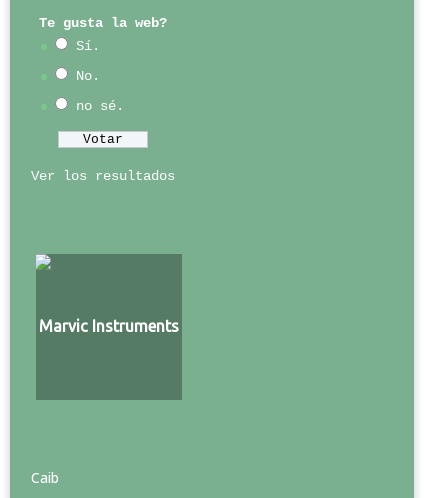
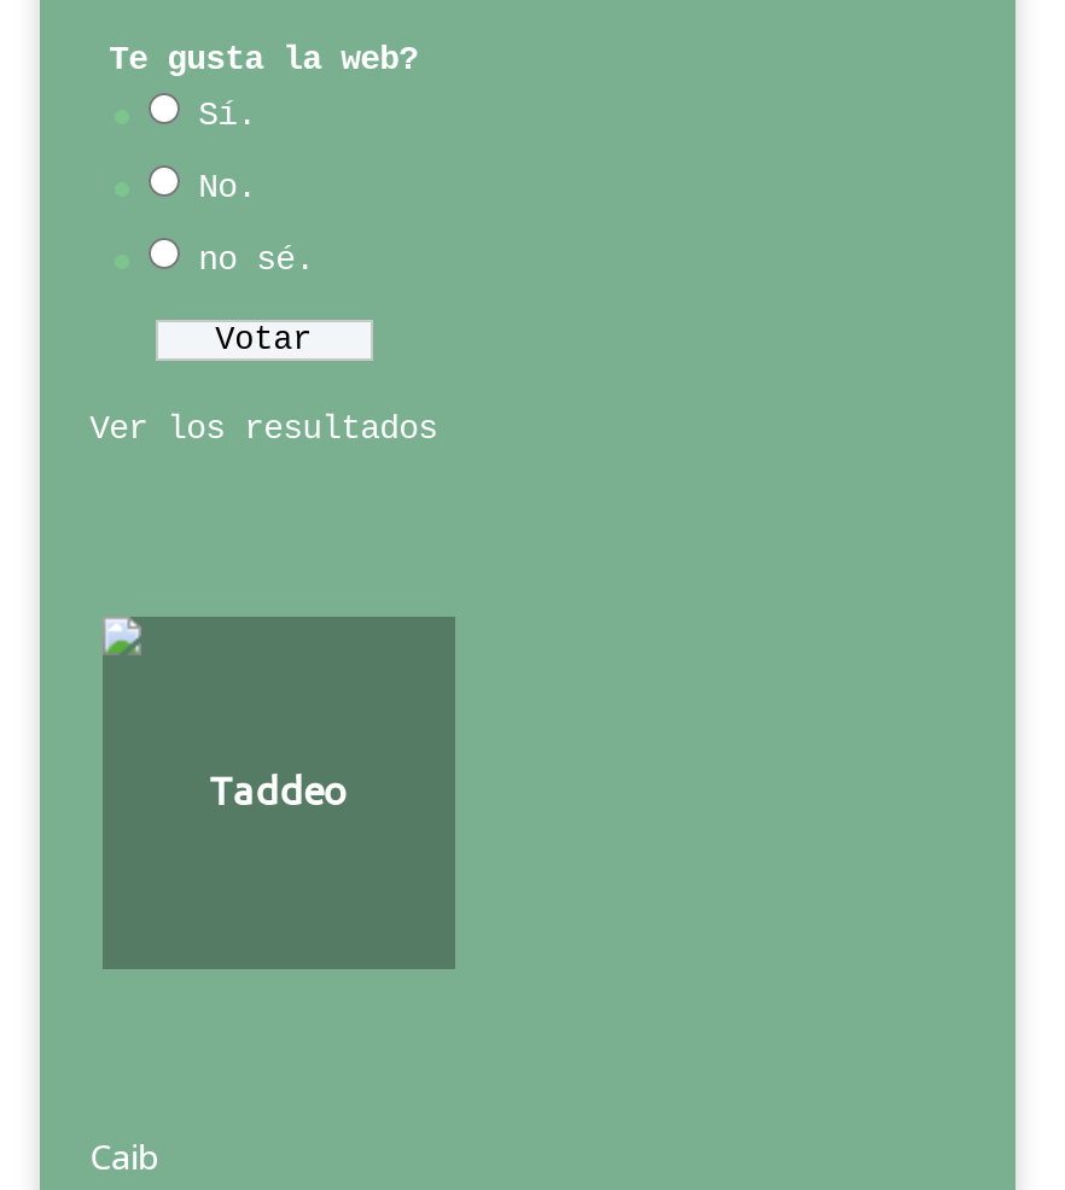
- Marvic Instruments
+ Taddeo
